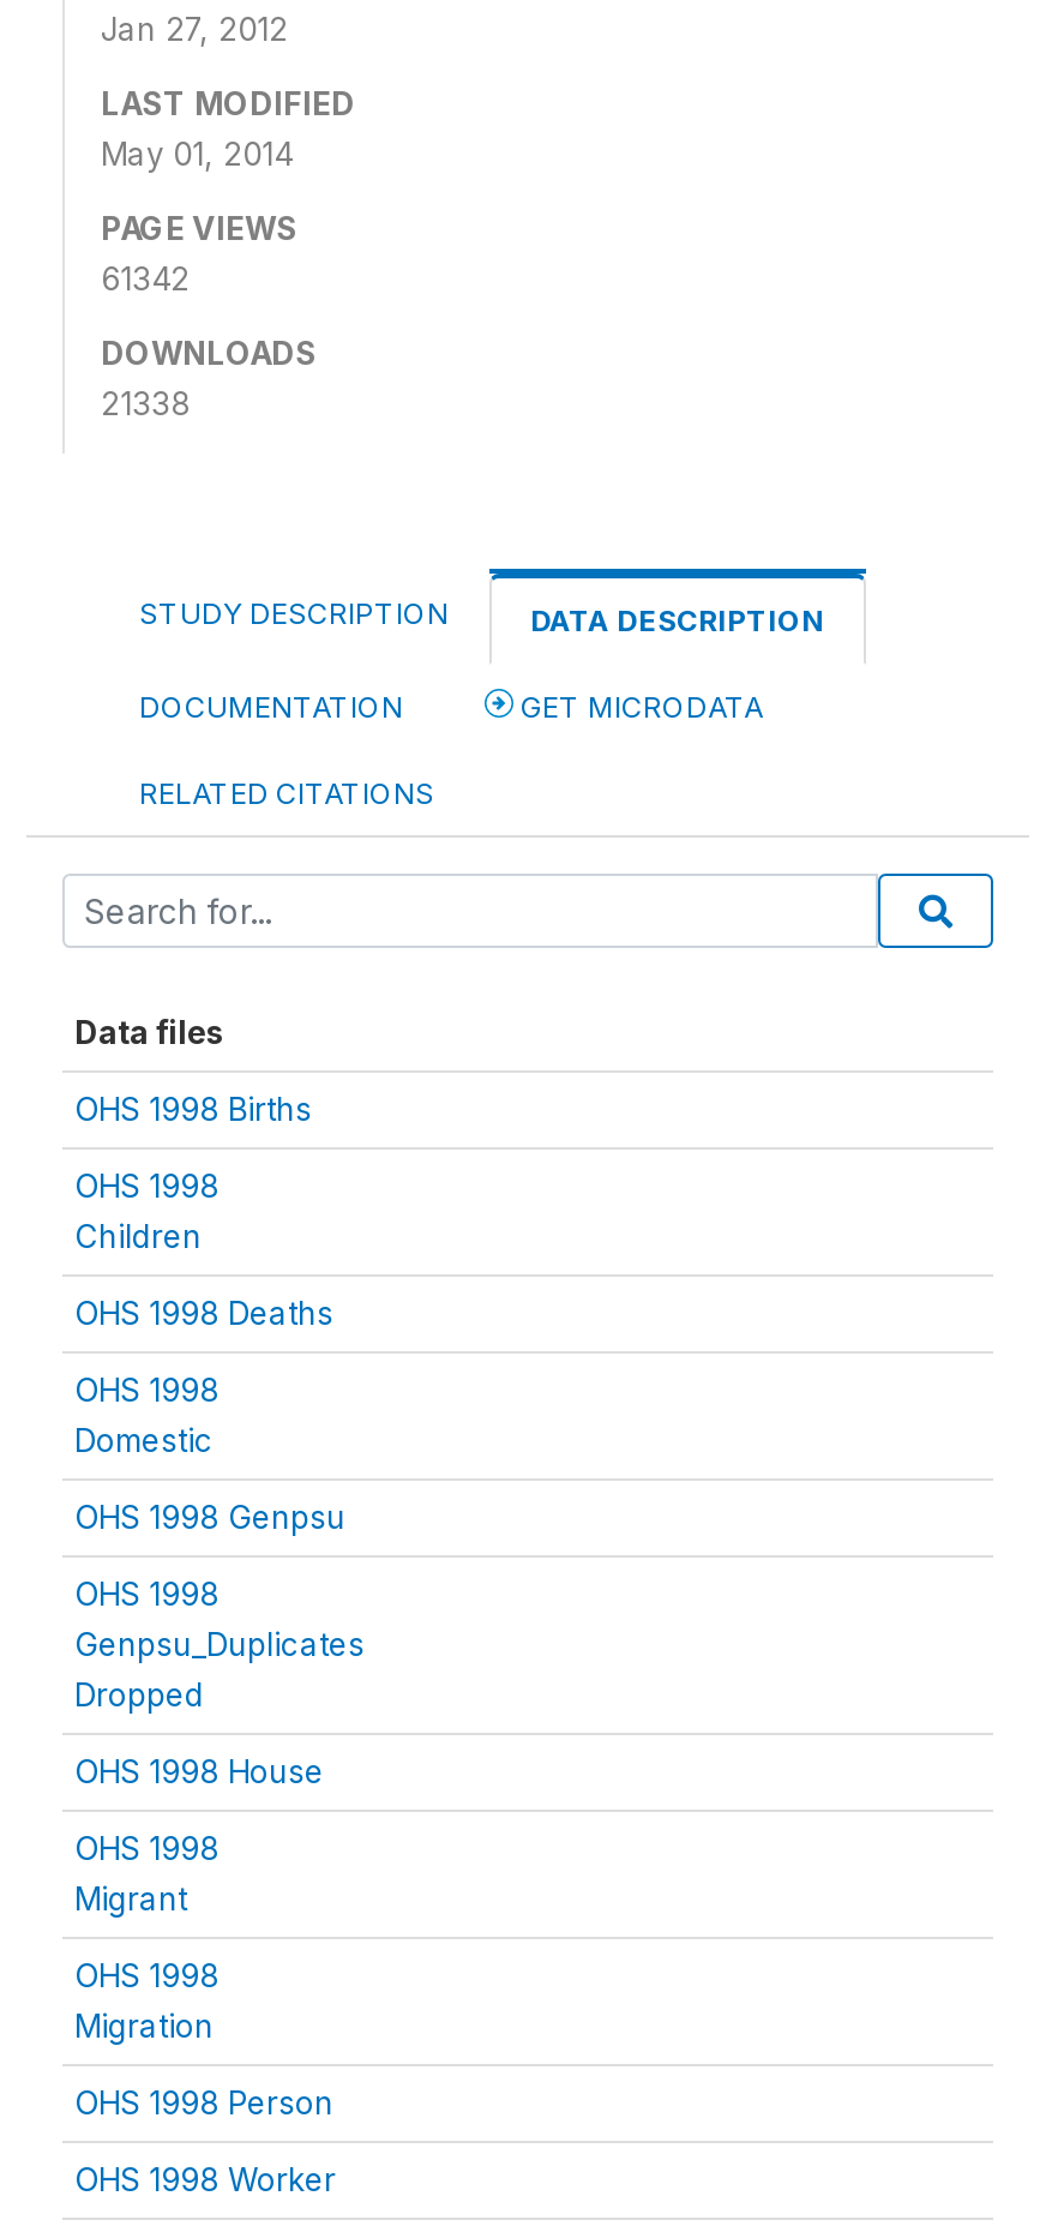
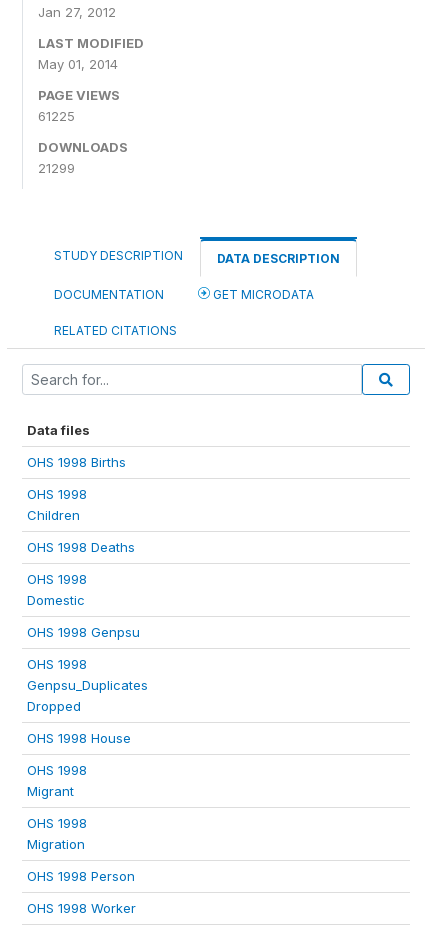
- 61342
+ 61225

- 21338
+ 21299
